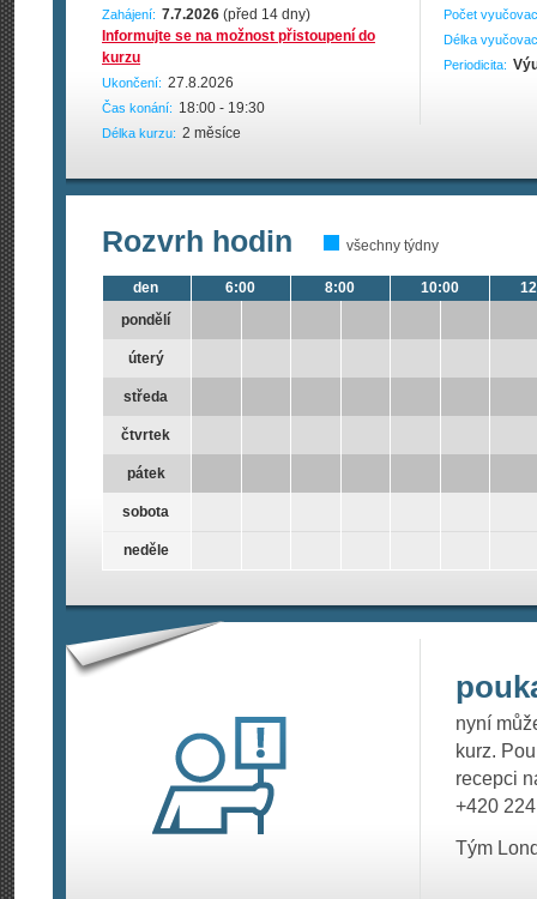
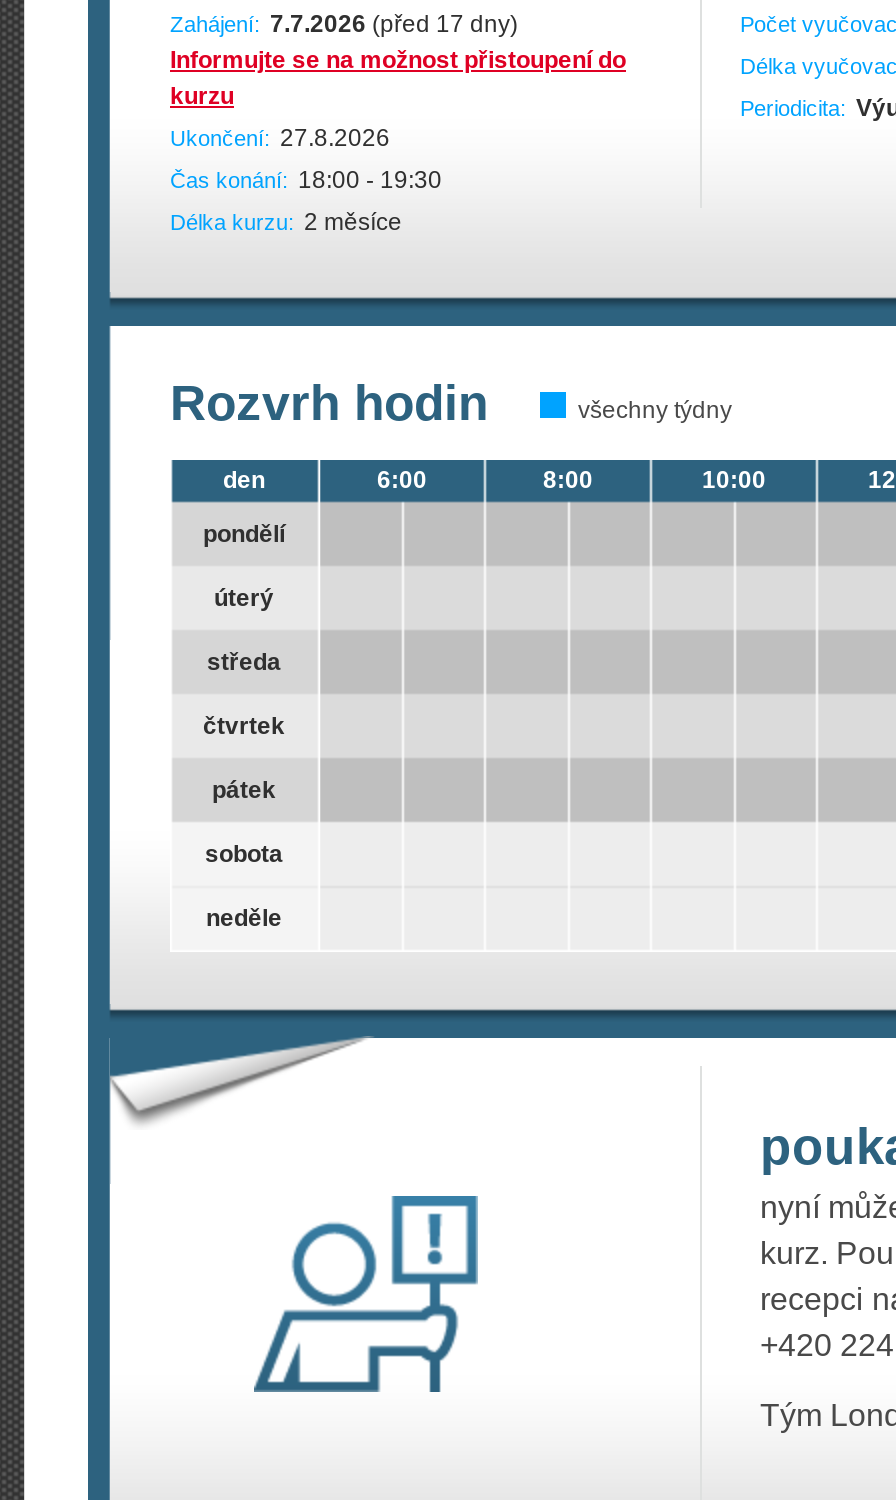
- Zahájení: 7.7.2026 (před 14 dny)
+ Zahájení: 7.7.2026 (před 17 dny)
